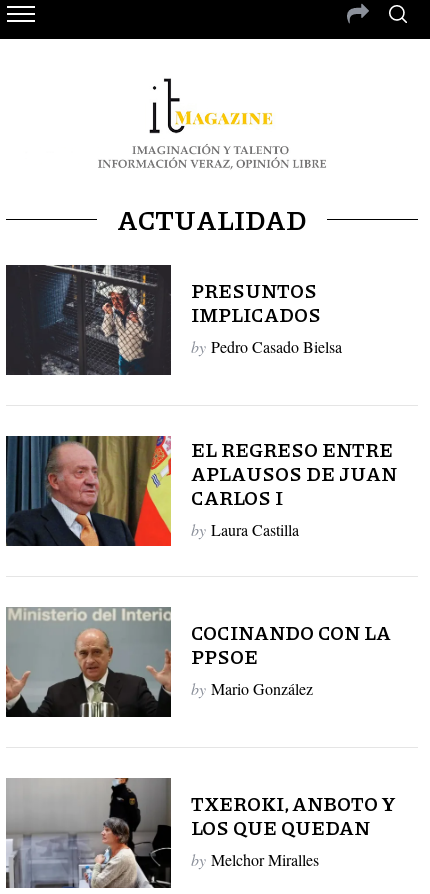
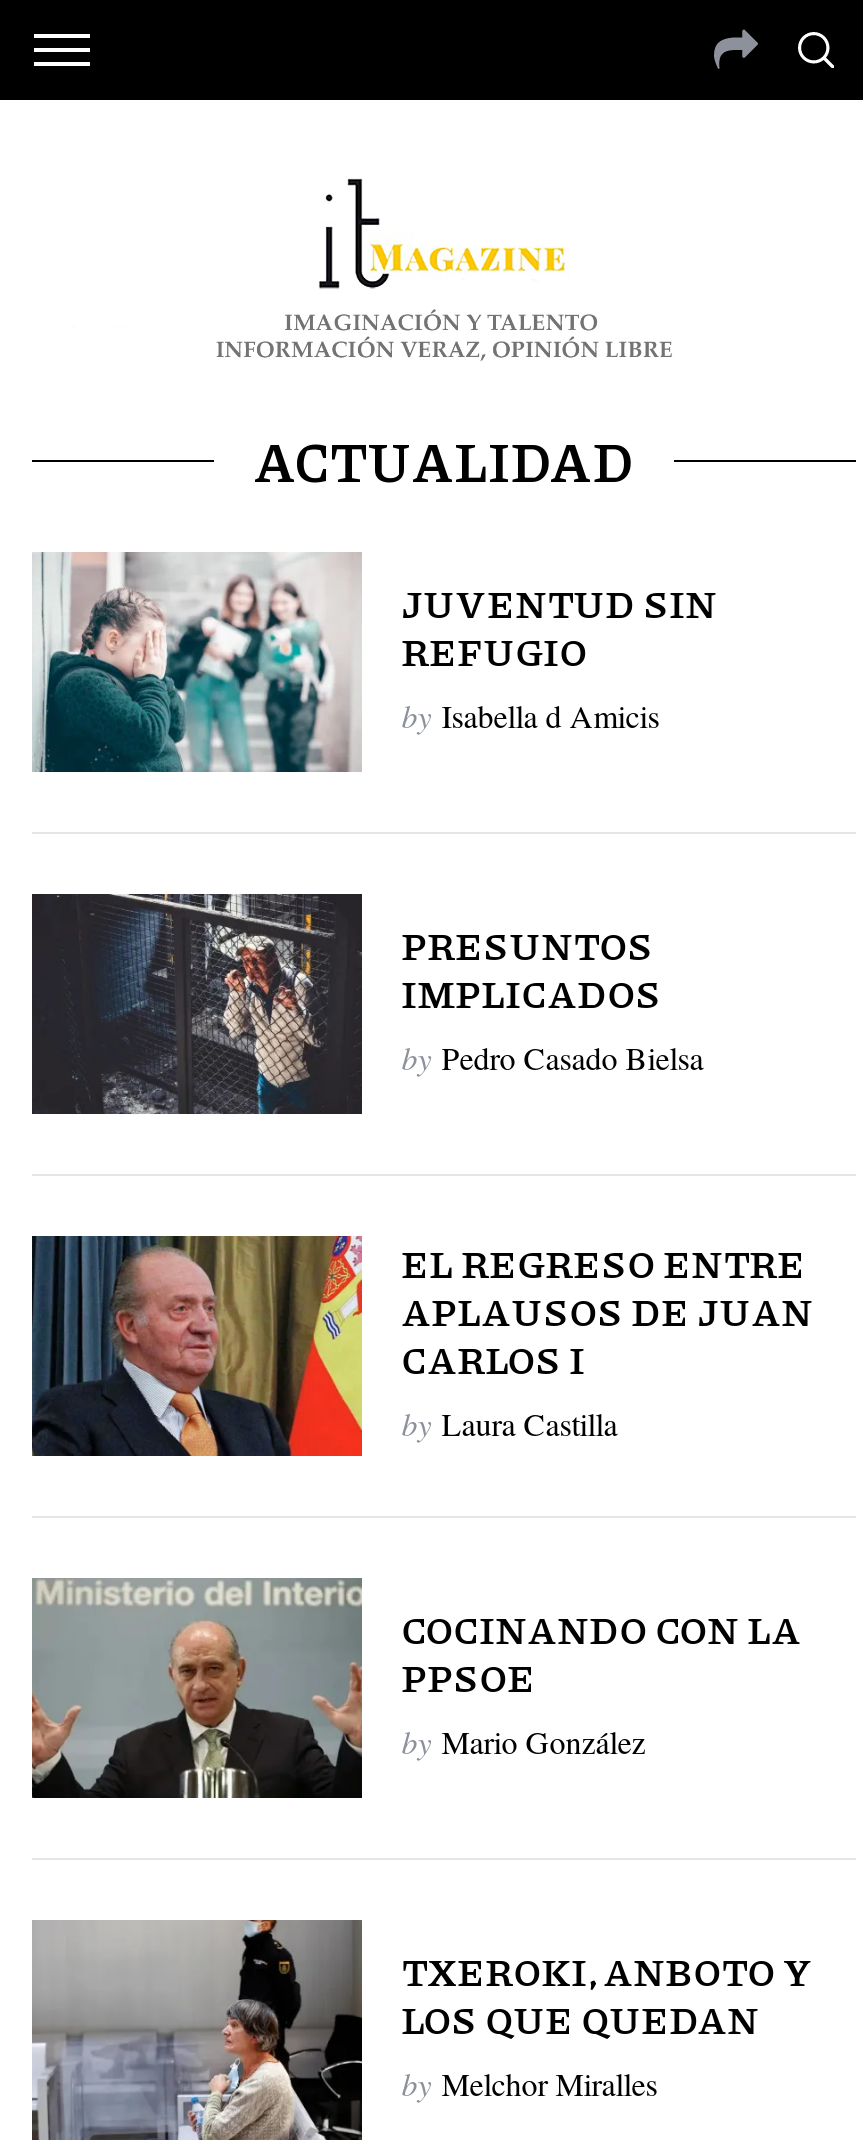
+ [image]
+ JUVENTUD SIN
+ REFUGIO
+ by Isabella d Amicis
